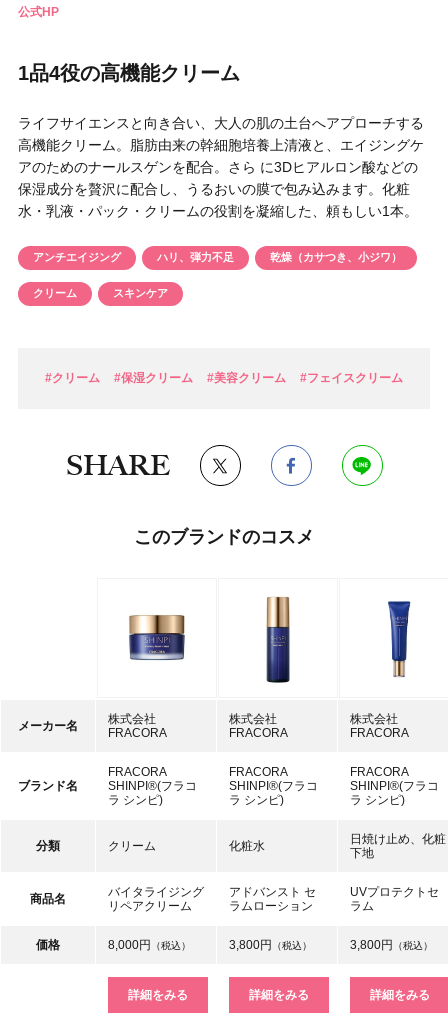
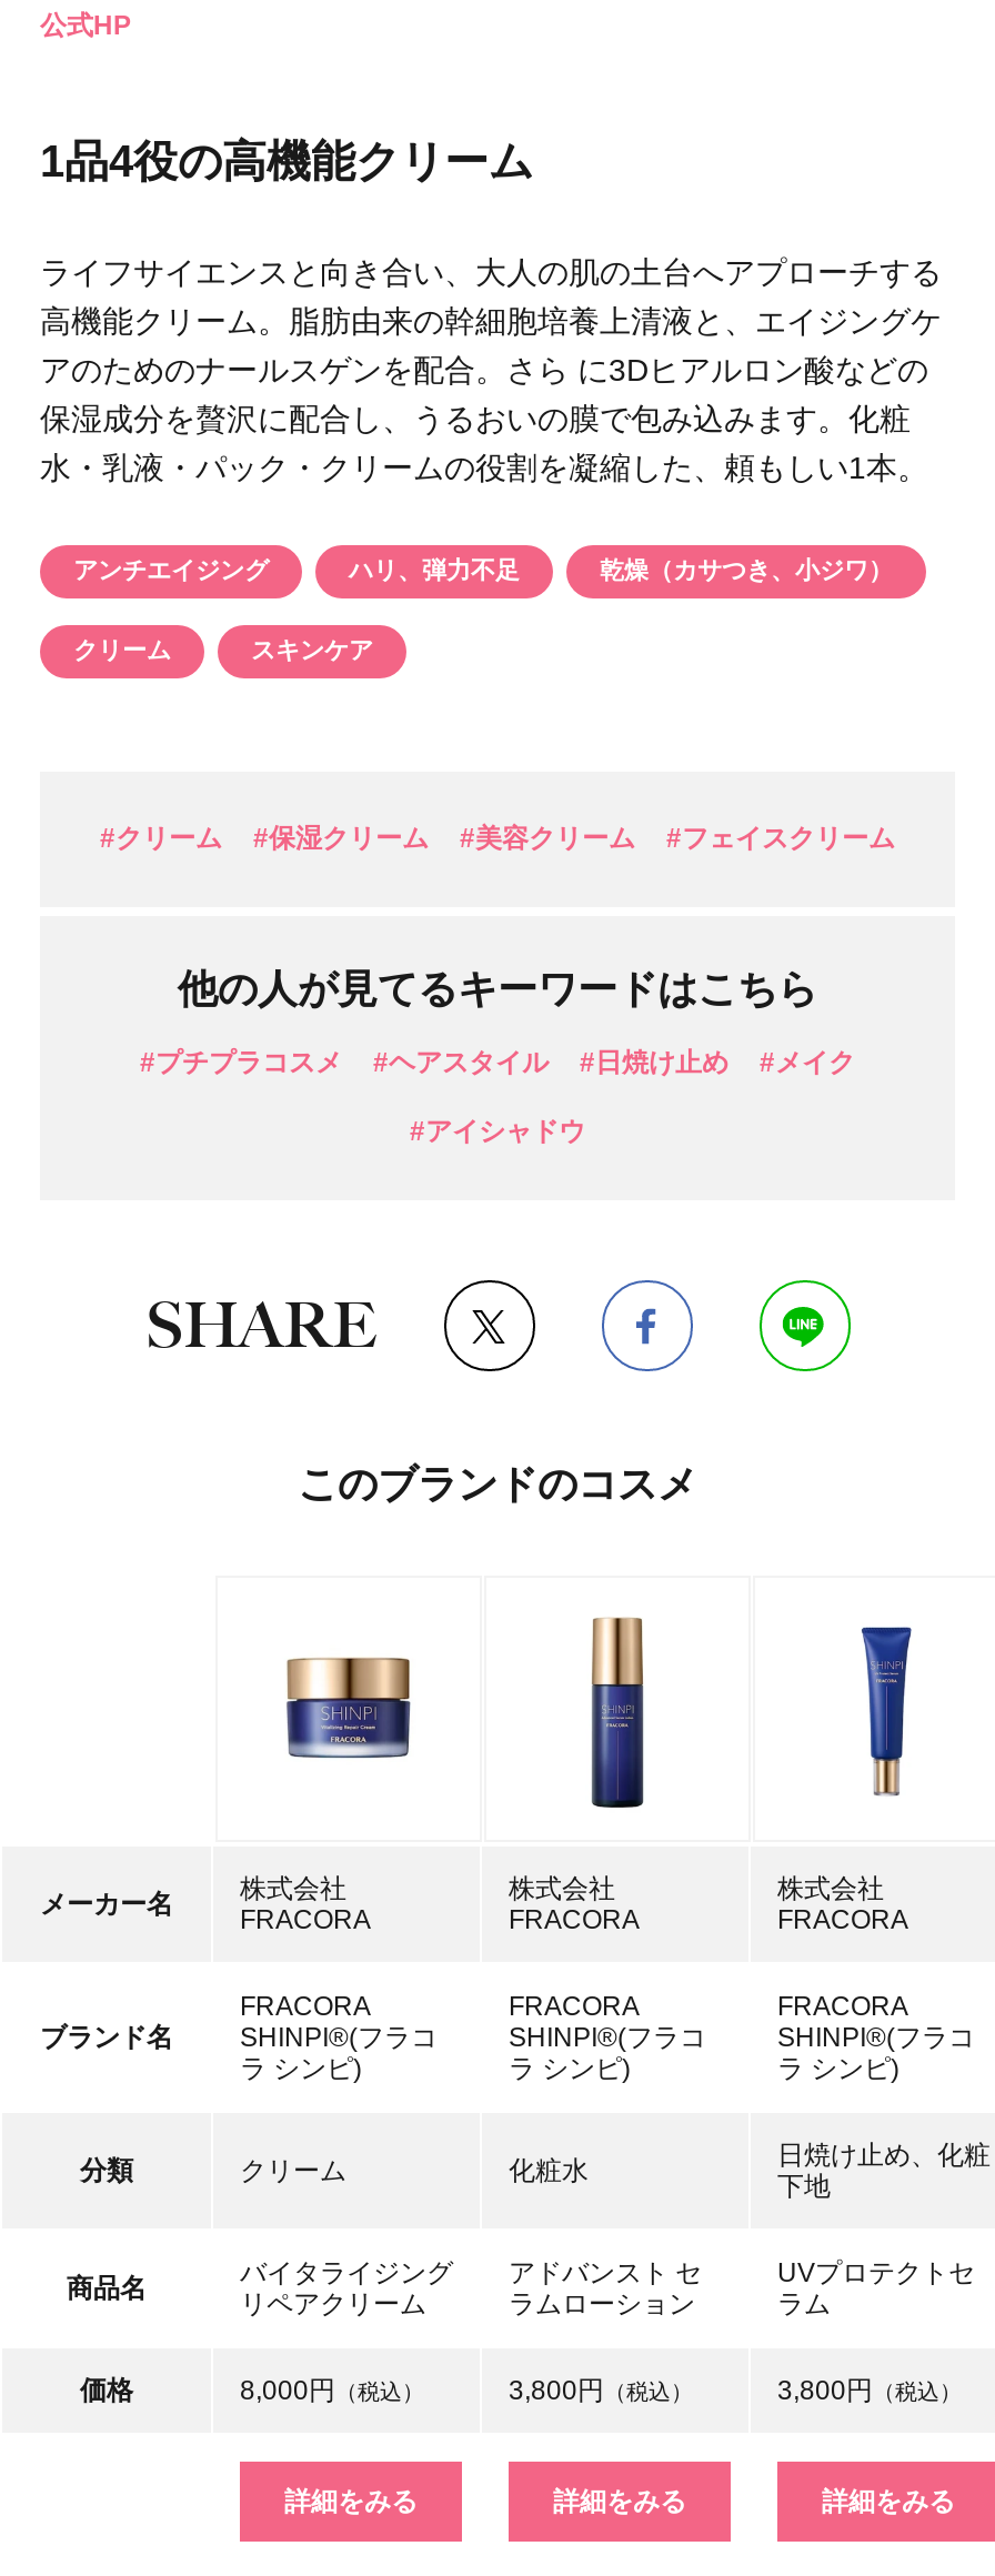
+ 他の人が見てるキーワードはこちら
+ #プチプラコスメ
+ #ヘアスタイル
+ #日焼け止め
+ #メイク
+ #アイシャドウ
